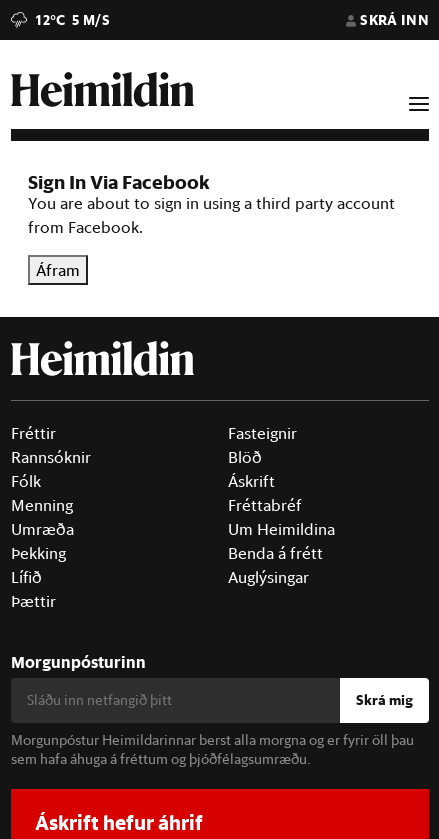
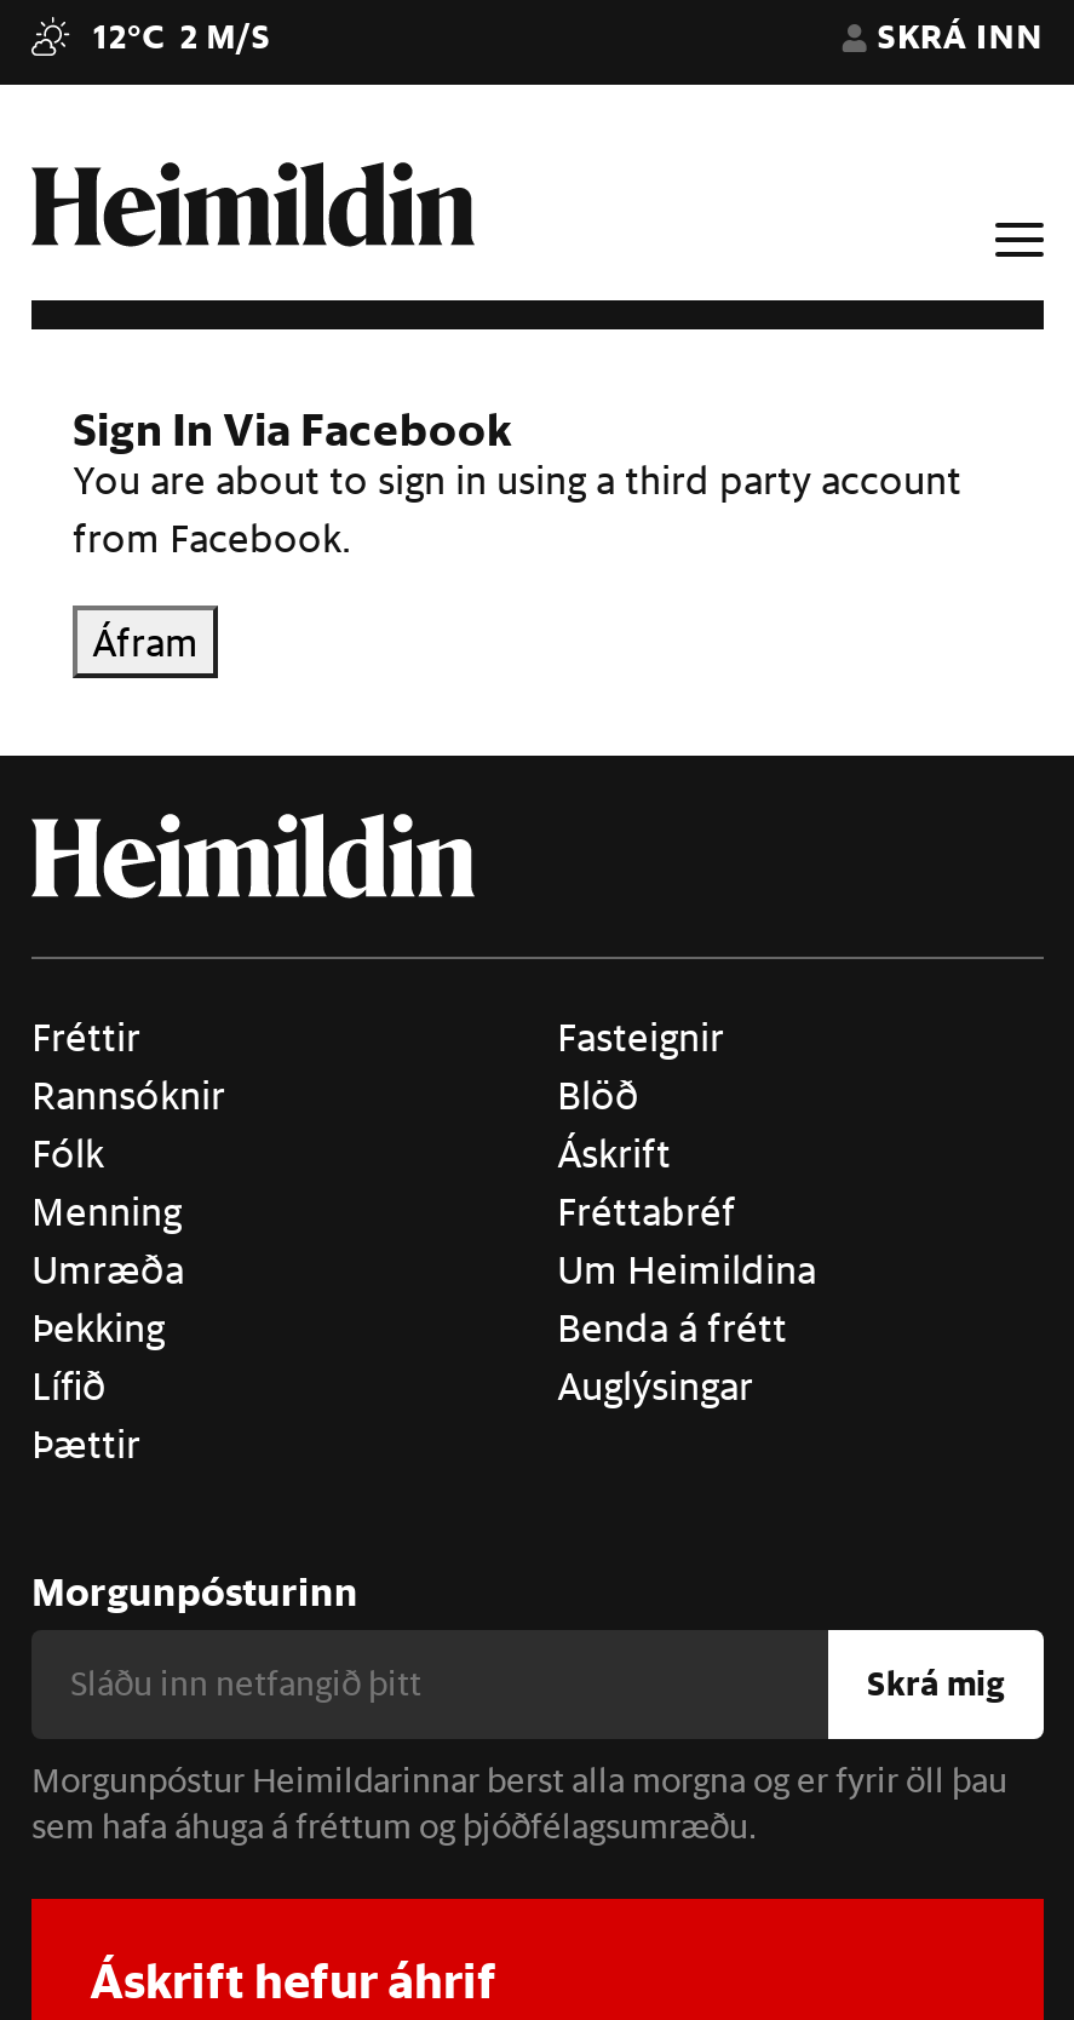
- 12°C 5 M/S
+ 12°C 2 M/S
